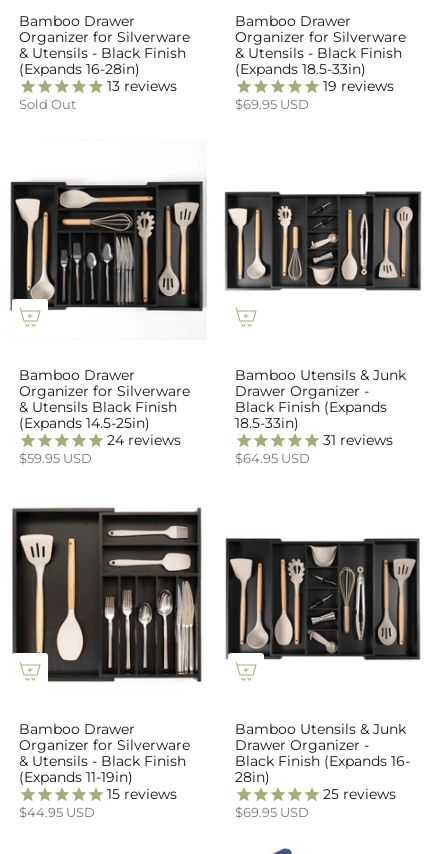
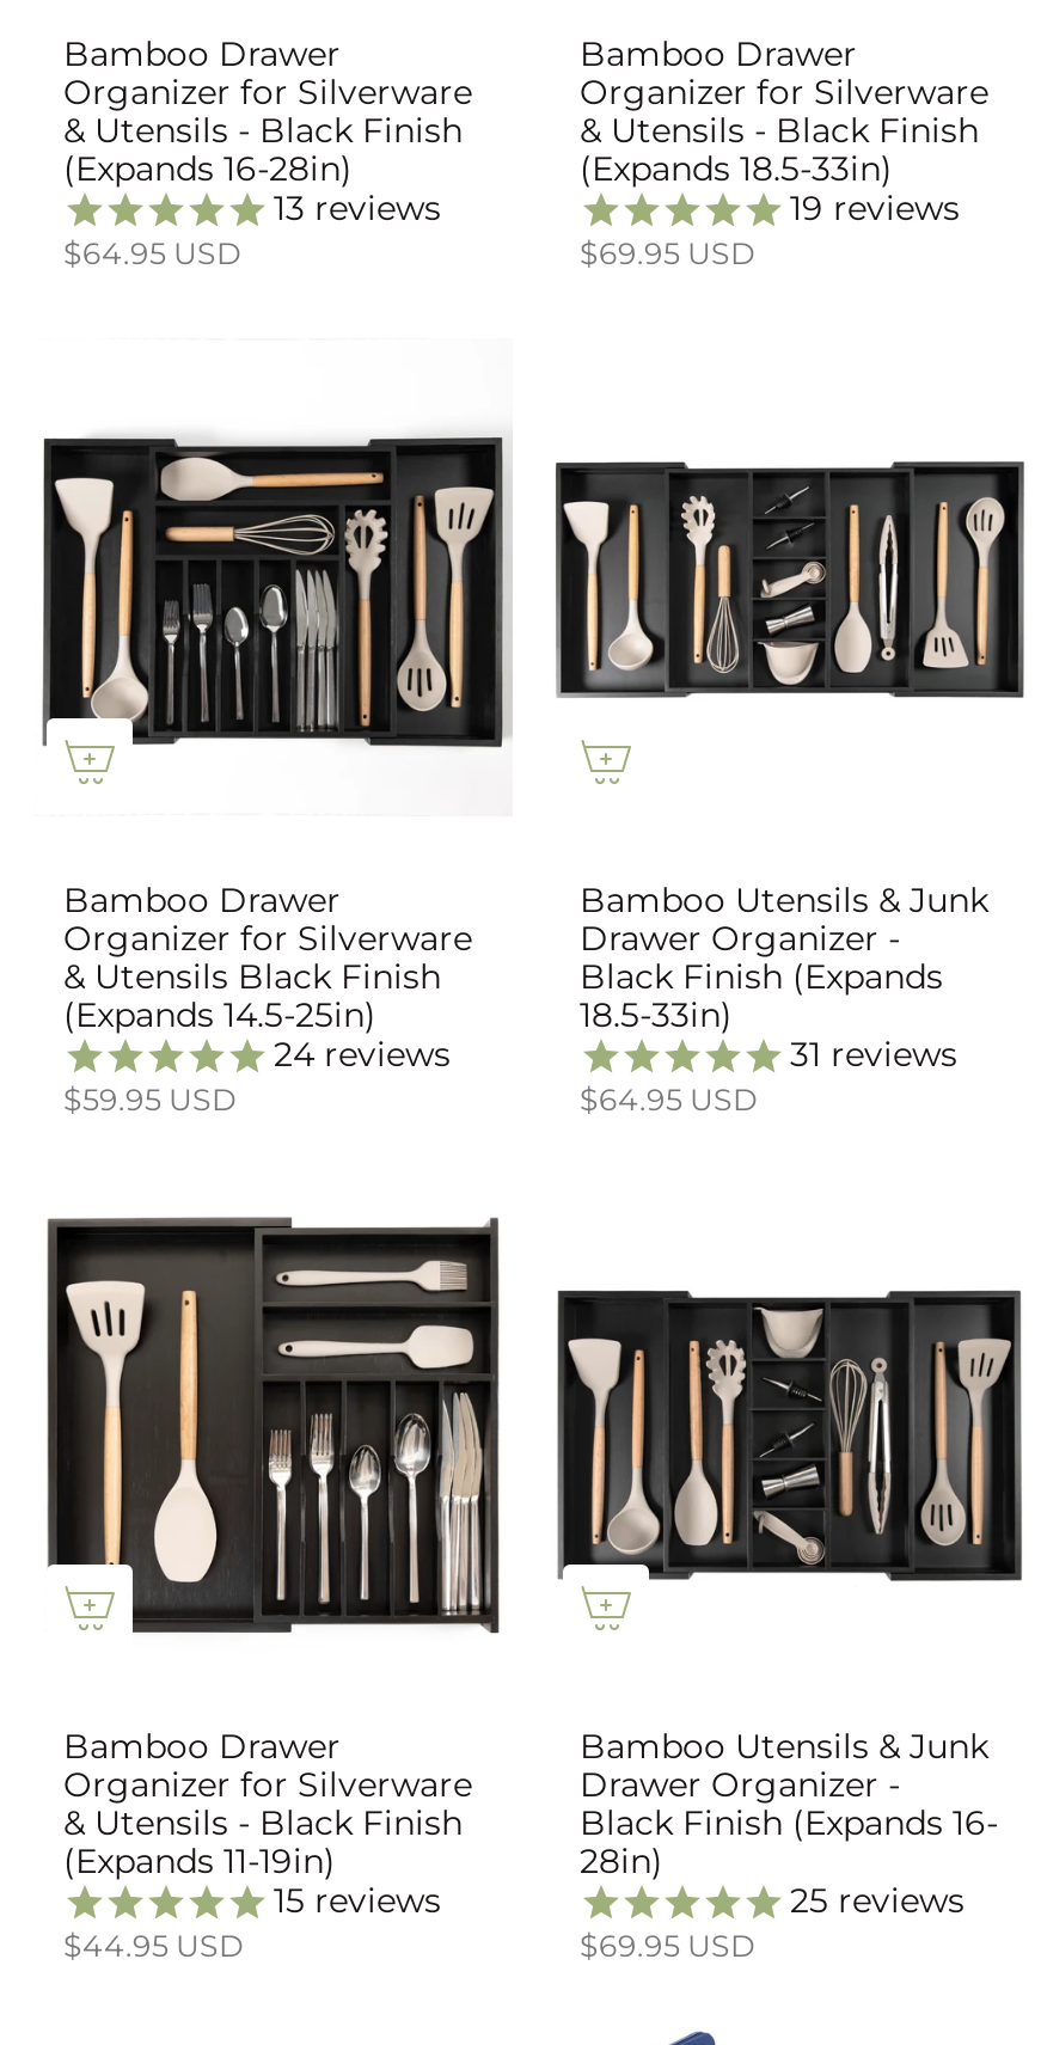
- Sold Out
+ $64.95 USD
